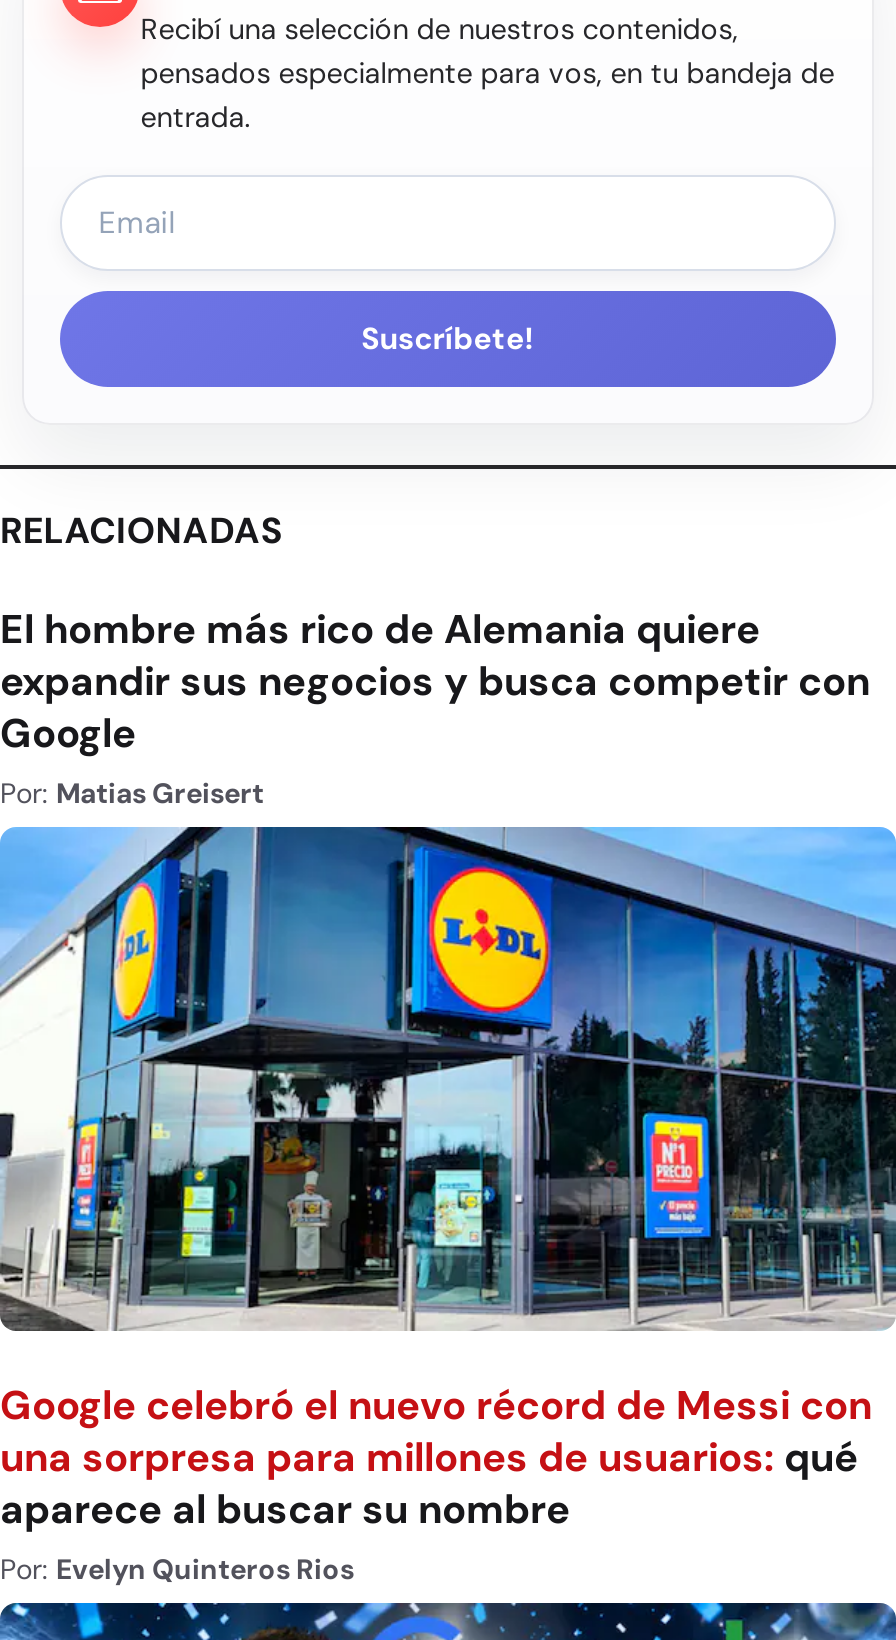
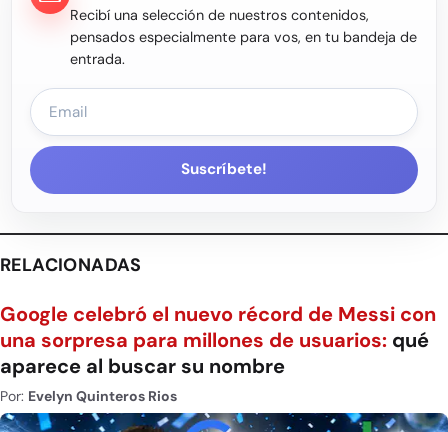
- El hombre más rico de Alemania quiere
- expandir sus negocios y busca competir con
- Google
- Por: Matias Greisert

- [image]
